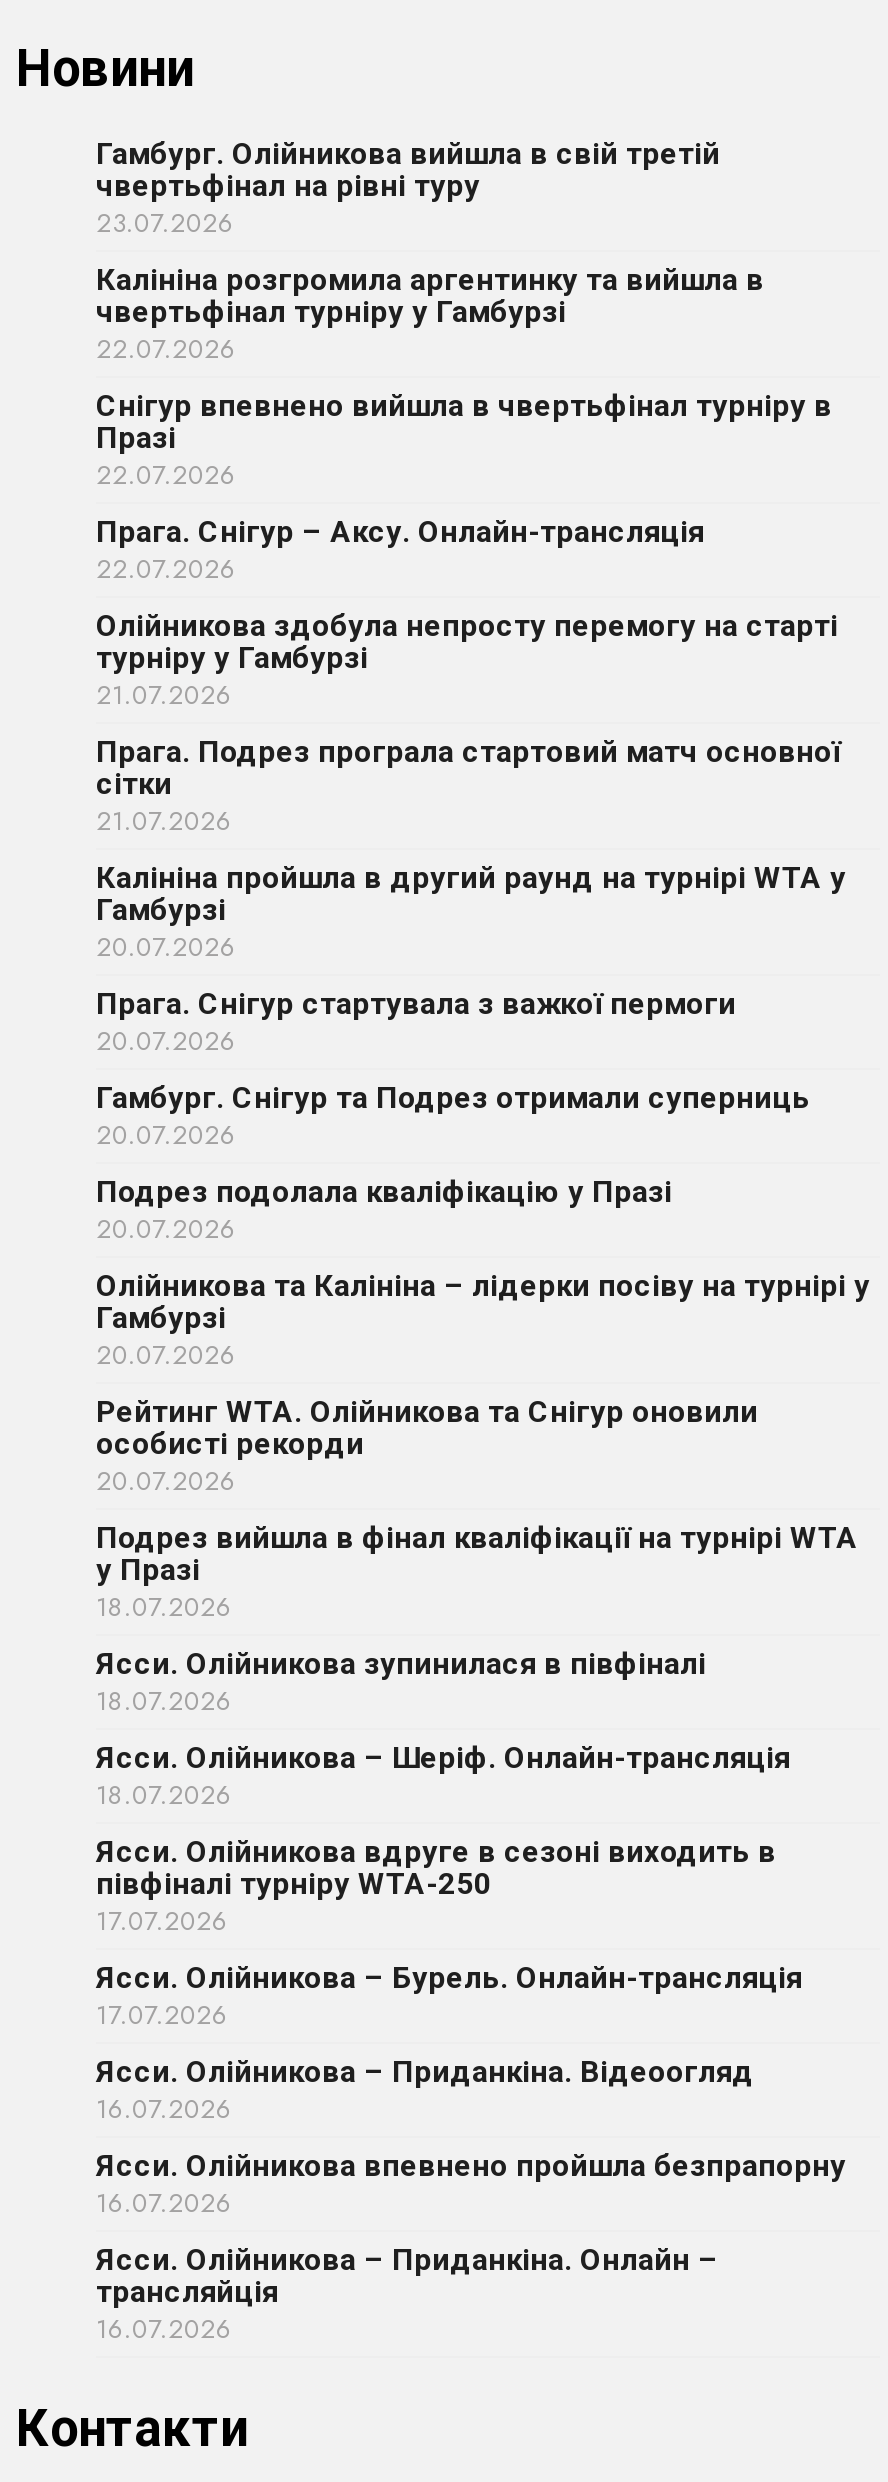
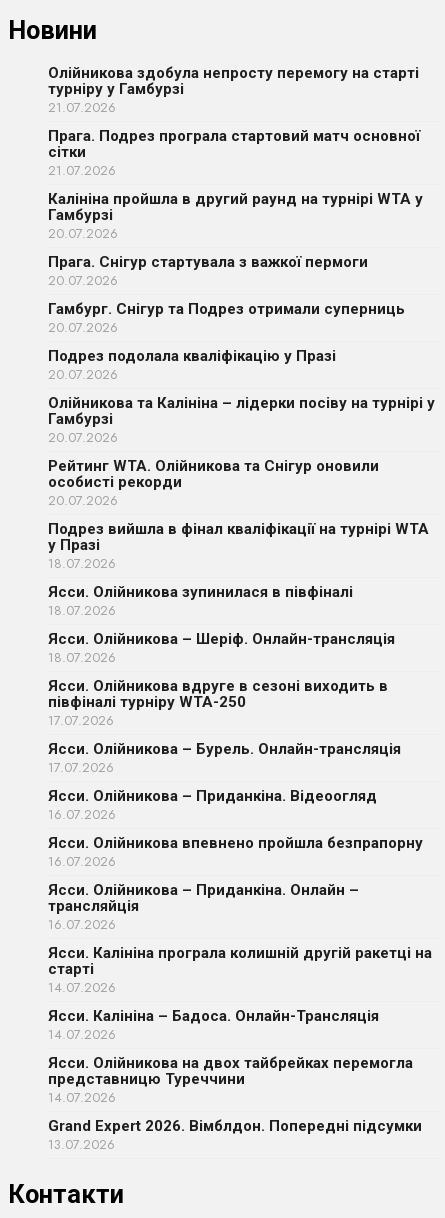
- Гамбург. Олійникова вийшла в свій третій
- чвертьфінал на рівні туру
- 23.07.2026
- Калініна розгромила аргентинку та вийшла в
- чвертьфінал турніру у Гамбурзі
- 22.07.2026
- Снігур впевнено вийшла в чвертьфінал турніру в
- Празі
- 22.07.2026
- Прага. Снігур – Аксу. Онлайн-трансляція
- 22.07.2026

moved up: Олійникова здобула непросту перемогу на старті | турніру у Гамбурзі | 21.07.2026 | ... | трансляйція | 16.07.2026

+ Ясси. Калініна програла колишній другій ракетці на
+ старті
+ 14.07.2026
+ Ясси. Калініна – Бадоса. Онлайн-Трансляція
+ 14.07.2026
+ Ясси. Олійникова на двох тайбрейках перемогла
+ представницю Туреччини
+ 14.07.2026
+ Grand Expert 2026. Вімблдон. Попередні підсумки
+ 13.07.2026
